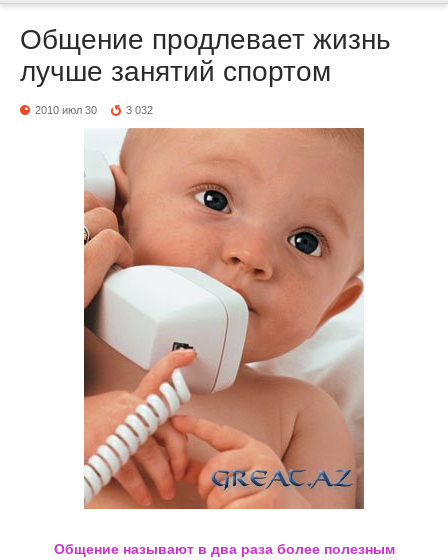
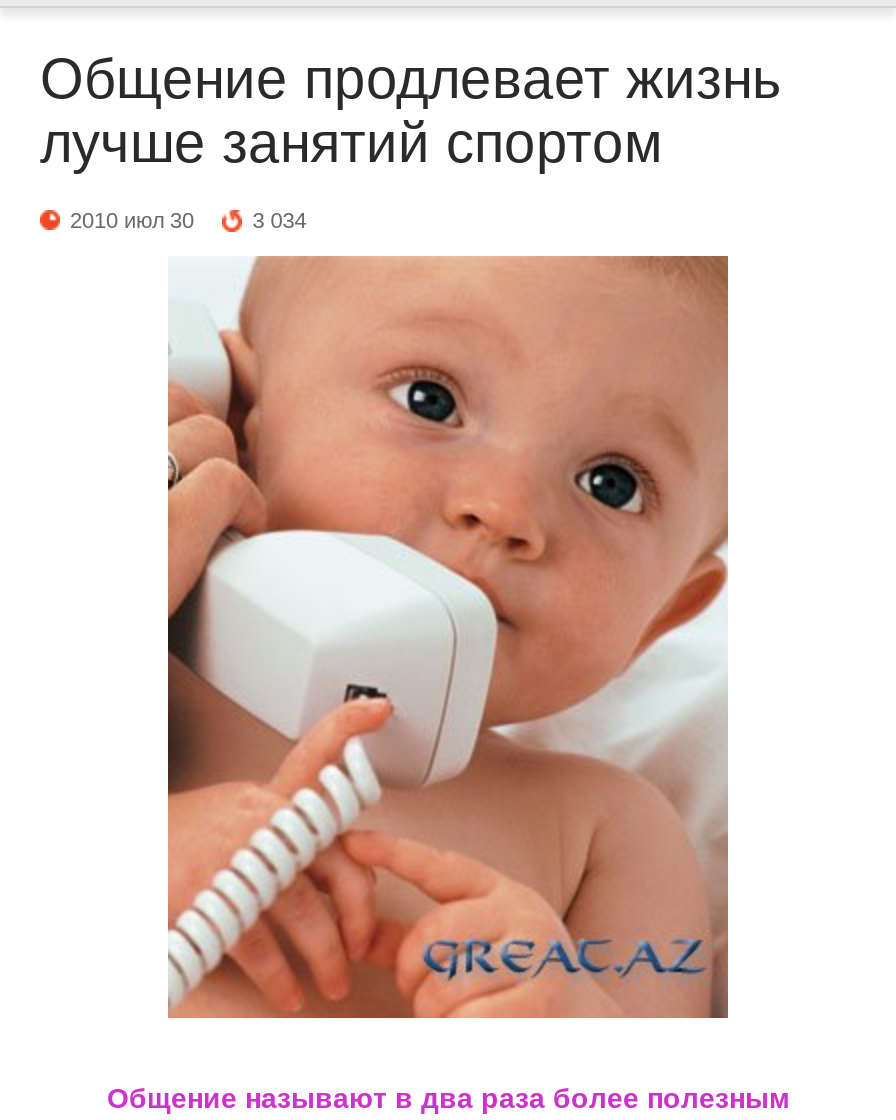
- 3 032
+ 3 034
